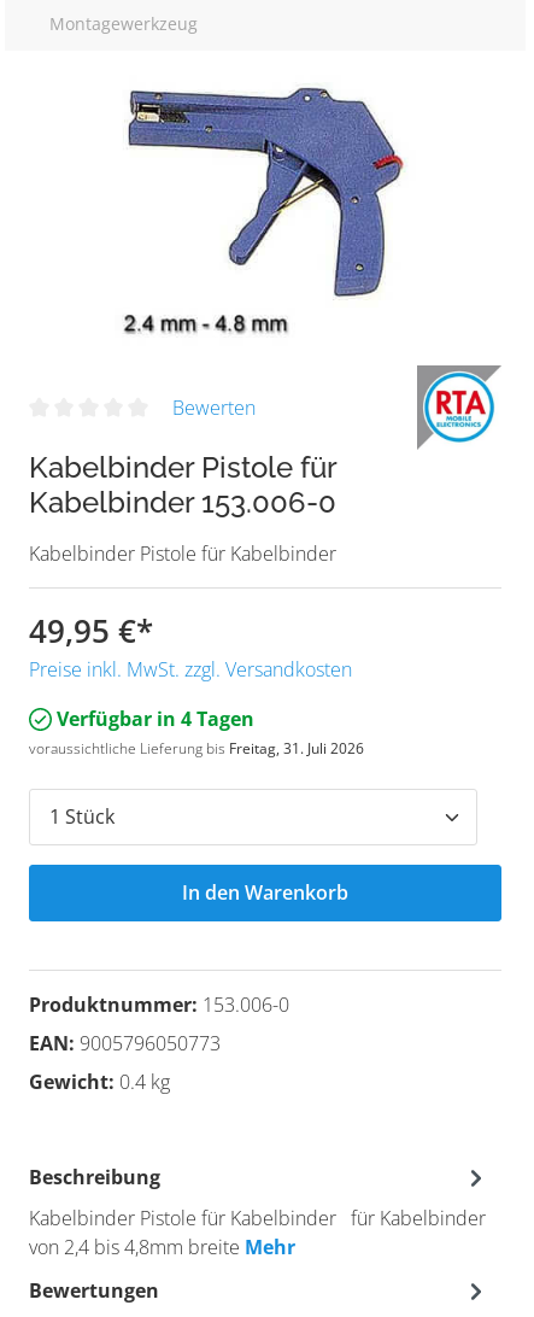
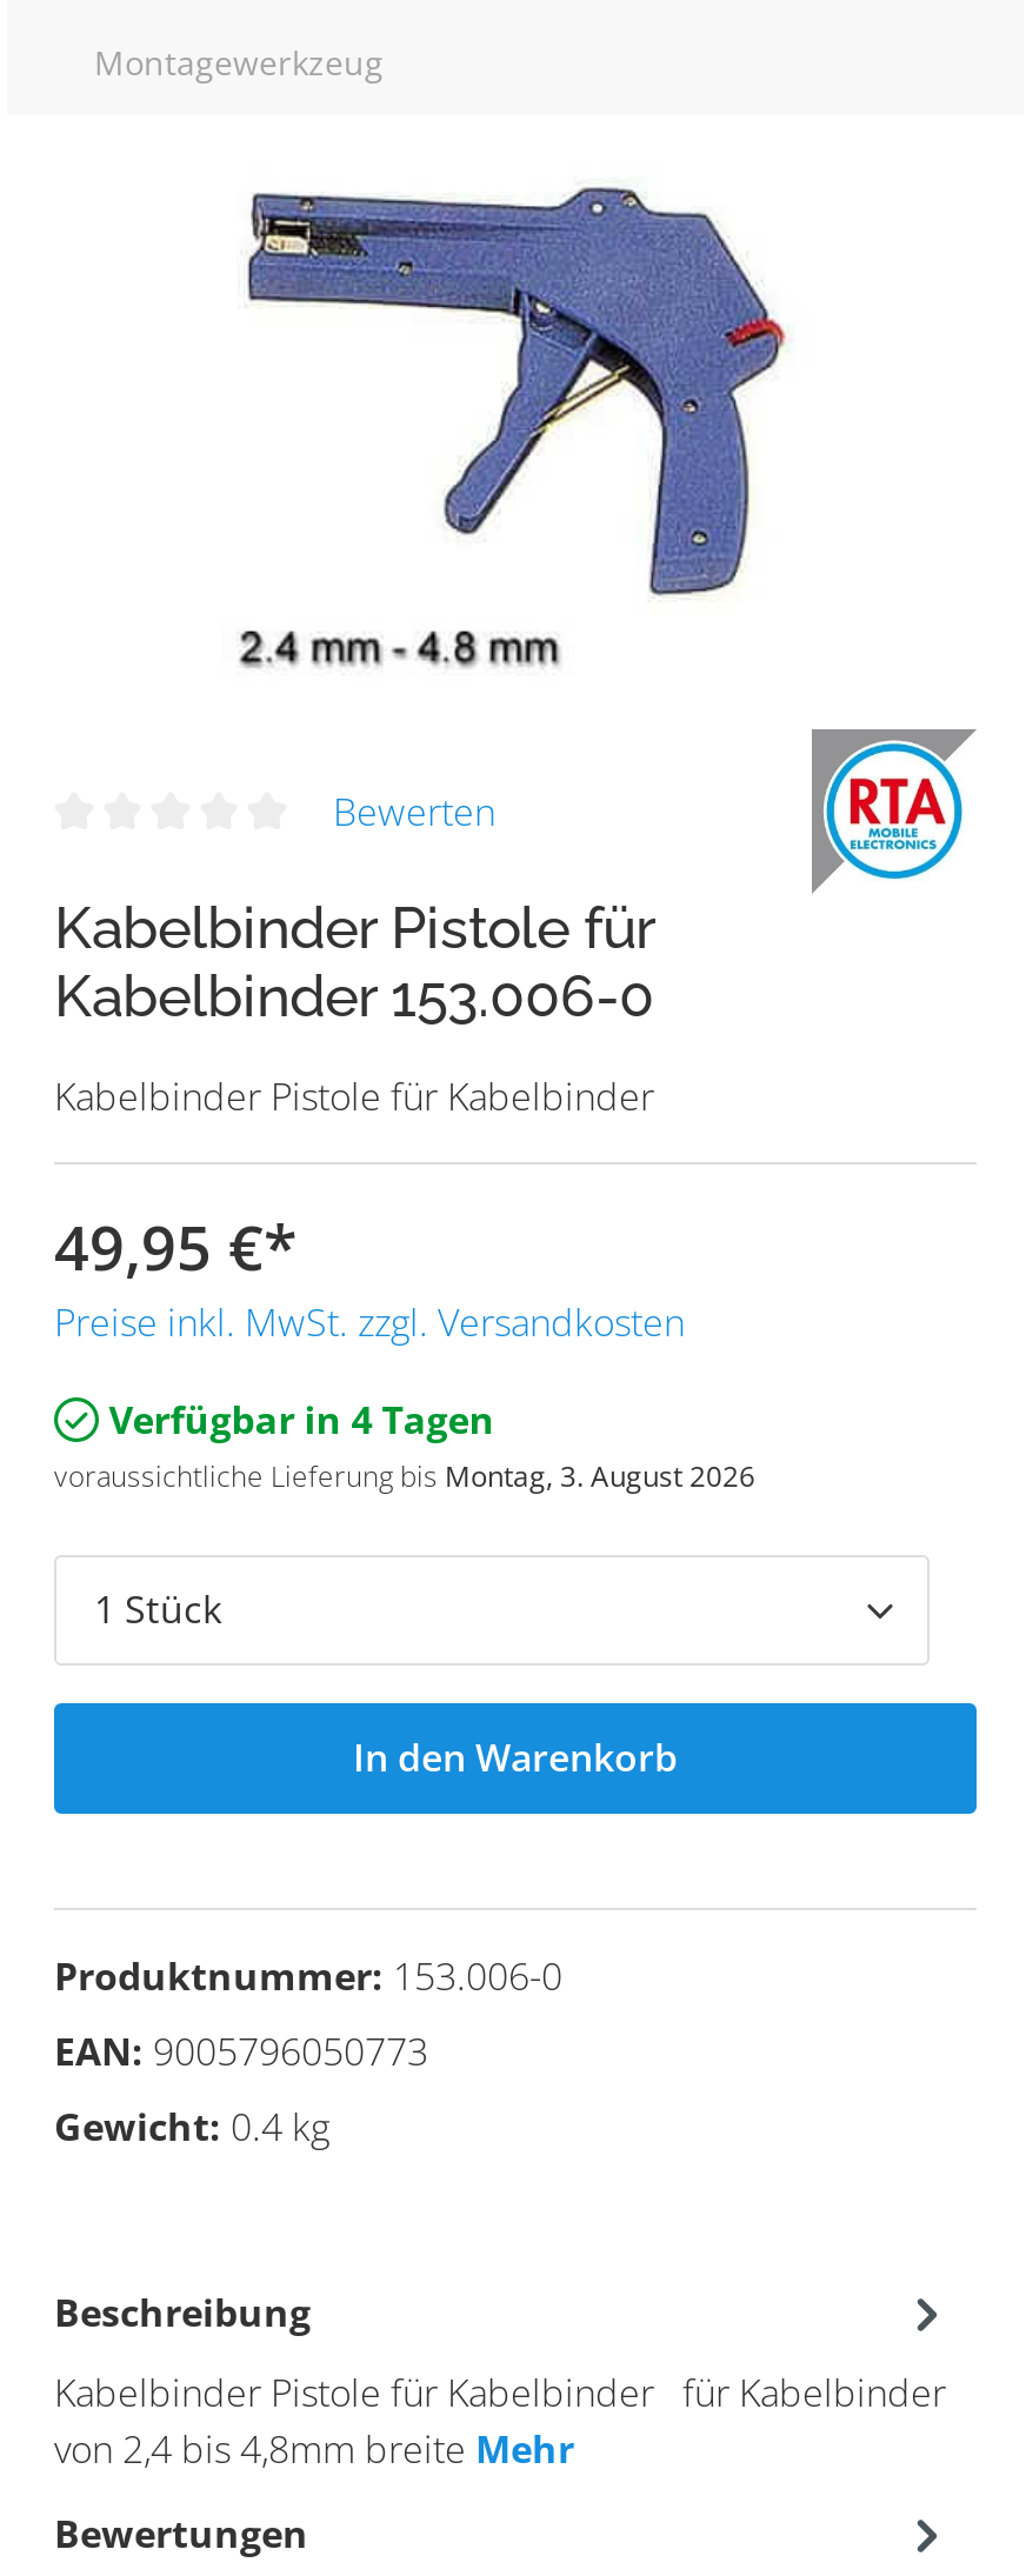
- voraussichtliche Lieferung bis Freitag, 31. Juli 2026
+ voraussichtliche Lieferung bis Montag, 3. August 2026
